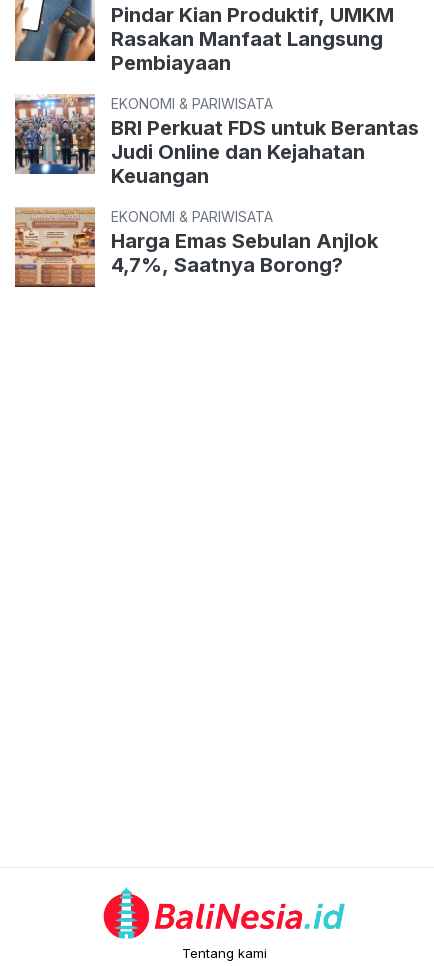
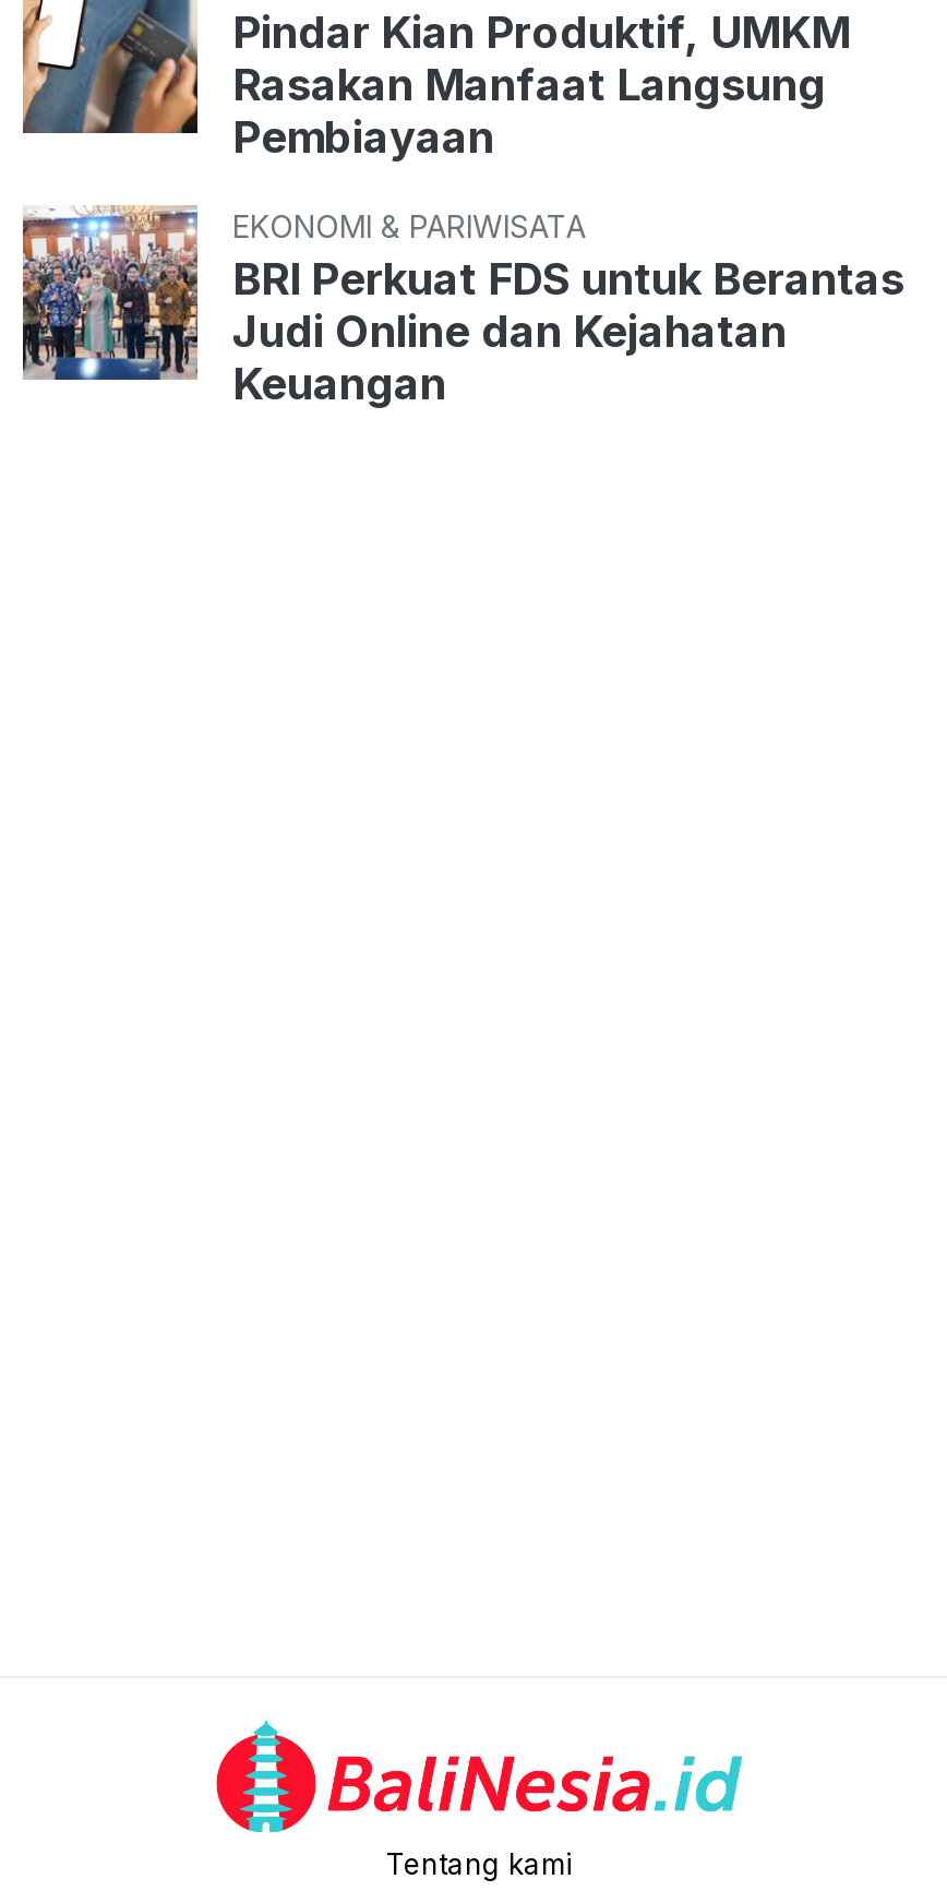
- [image]
- EKONOMI & PARIWISATA
- Harga Emas Sebulan Anjlok
- 4,7%, Saatnya Borong?
